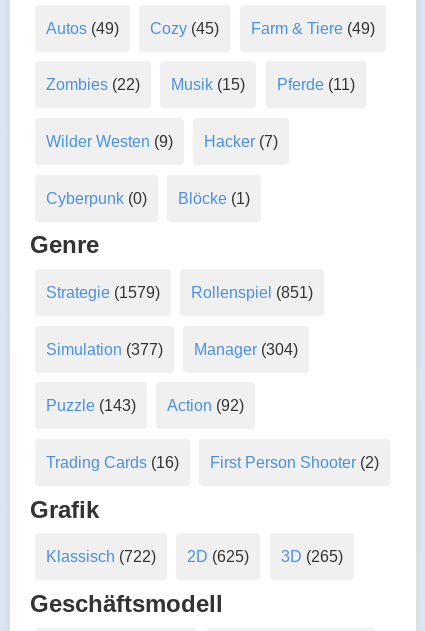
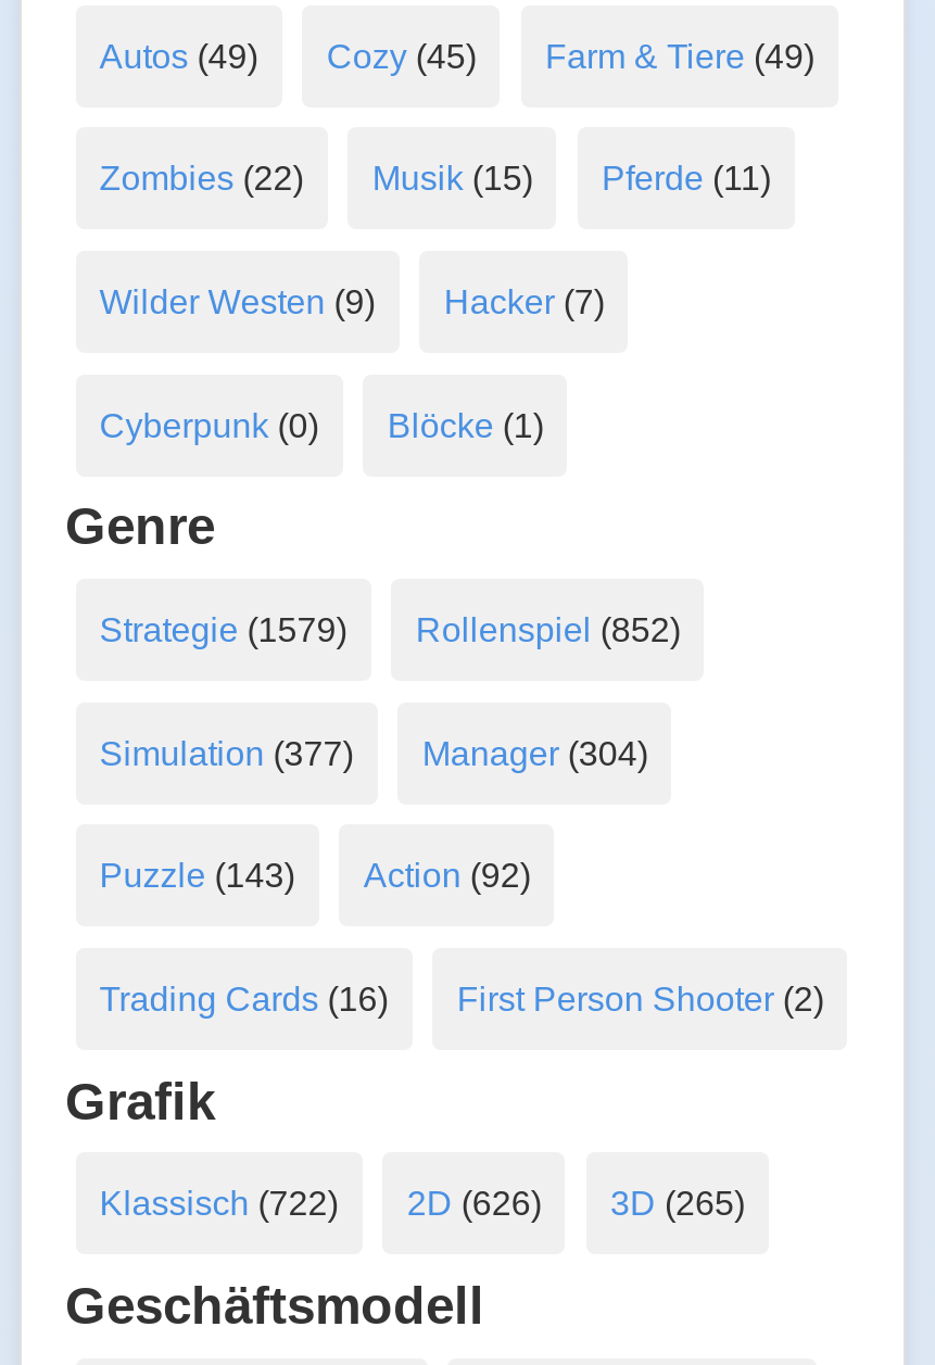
- Strategie (1579) Rollenspiel (851)
+ Strategie (1579) Rollenspiel (852)

- Klassisch (722) 2D (625) 3D (265)
+ Klassisch (722) 2D (626) 3D (265)
